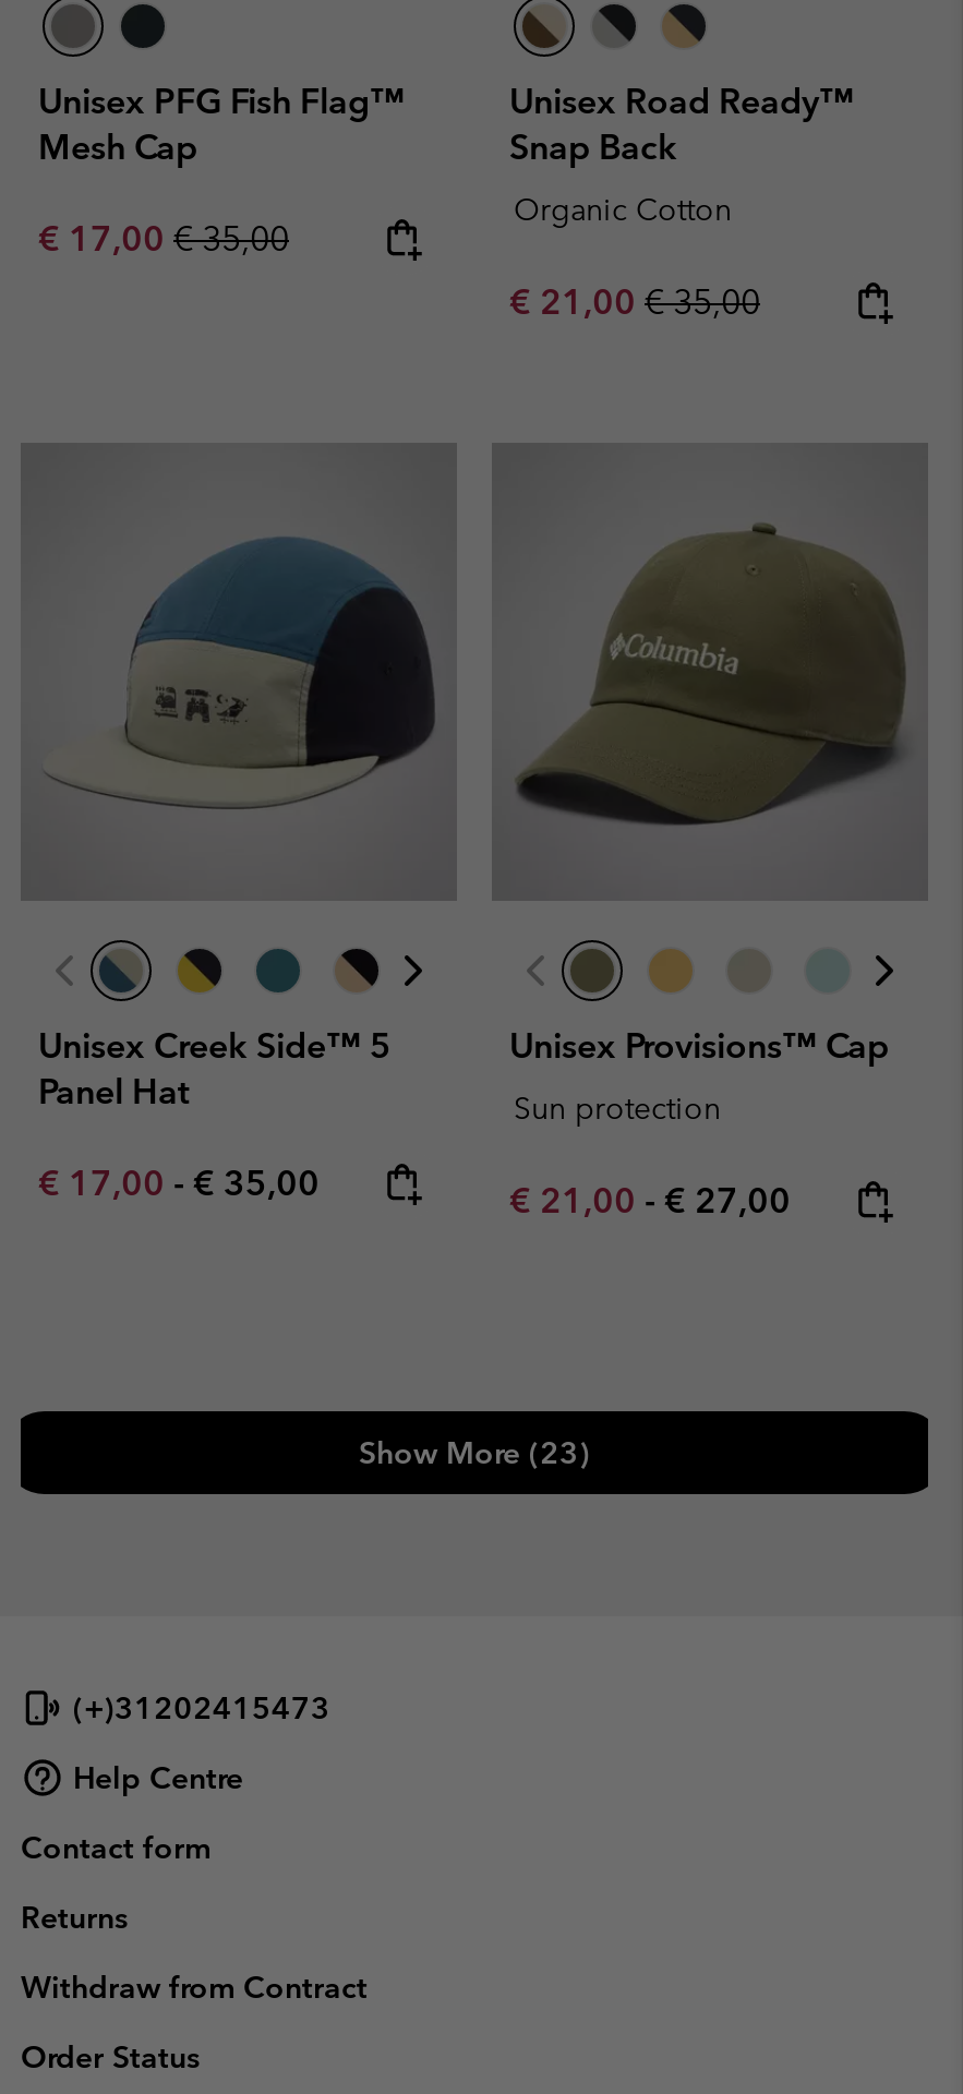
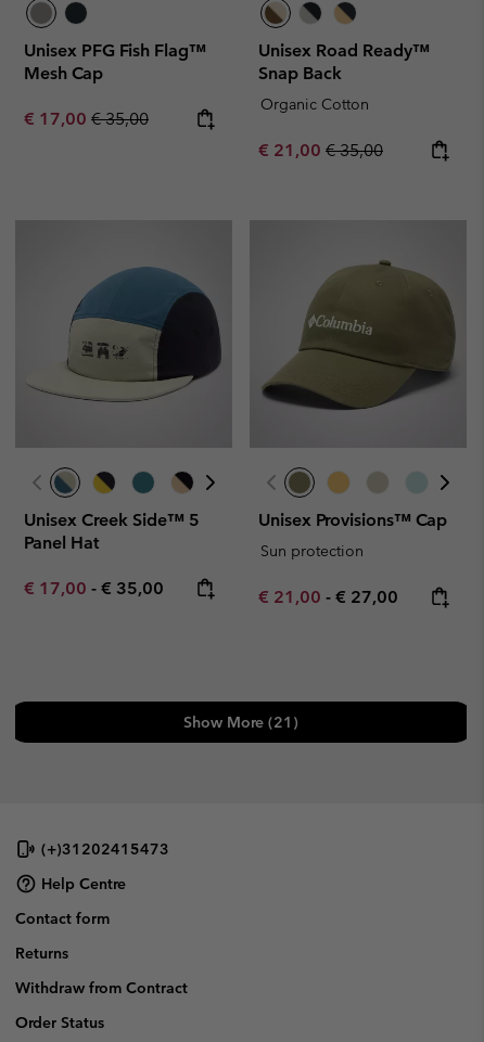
- Show More (23)
+ Show More (21)
